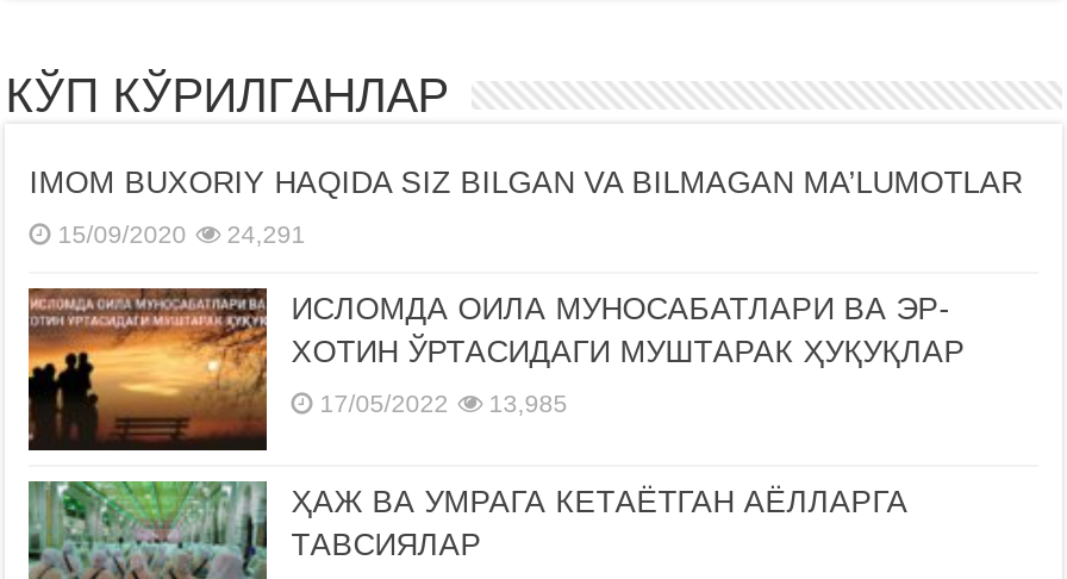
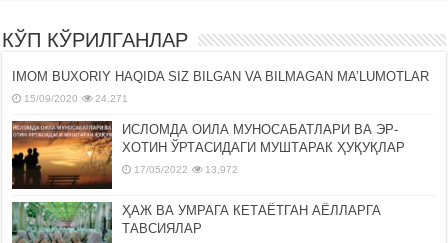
- 15/09/2020 24,291
+ 15/09/2020 24,271

- 17/05/2022 13,985
+ 17/05/2022 13,972
